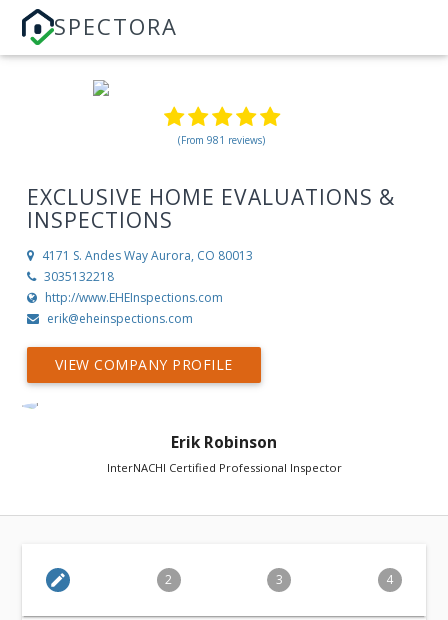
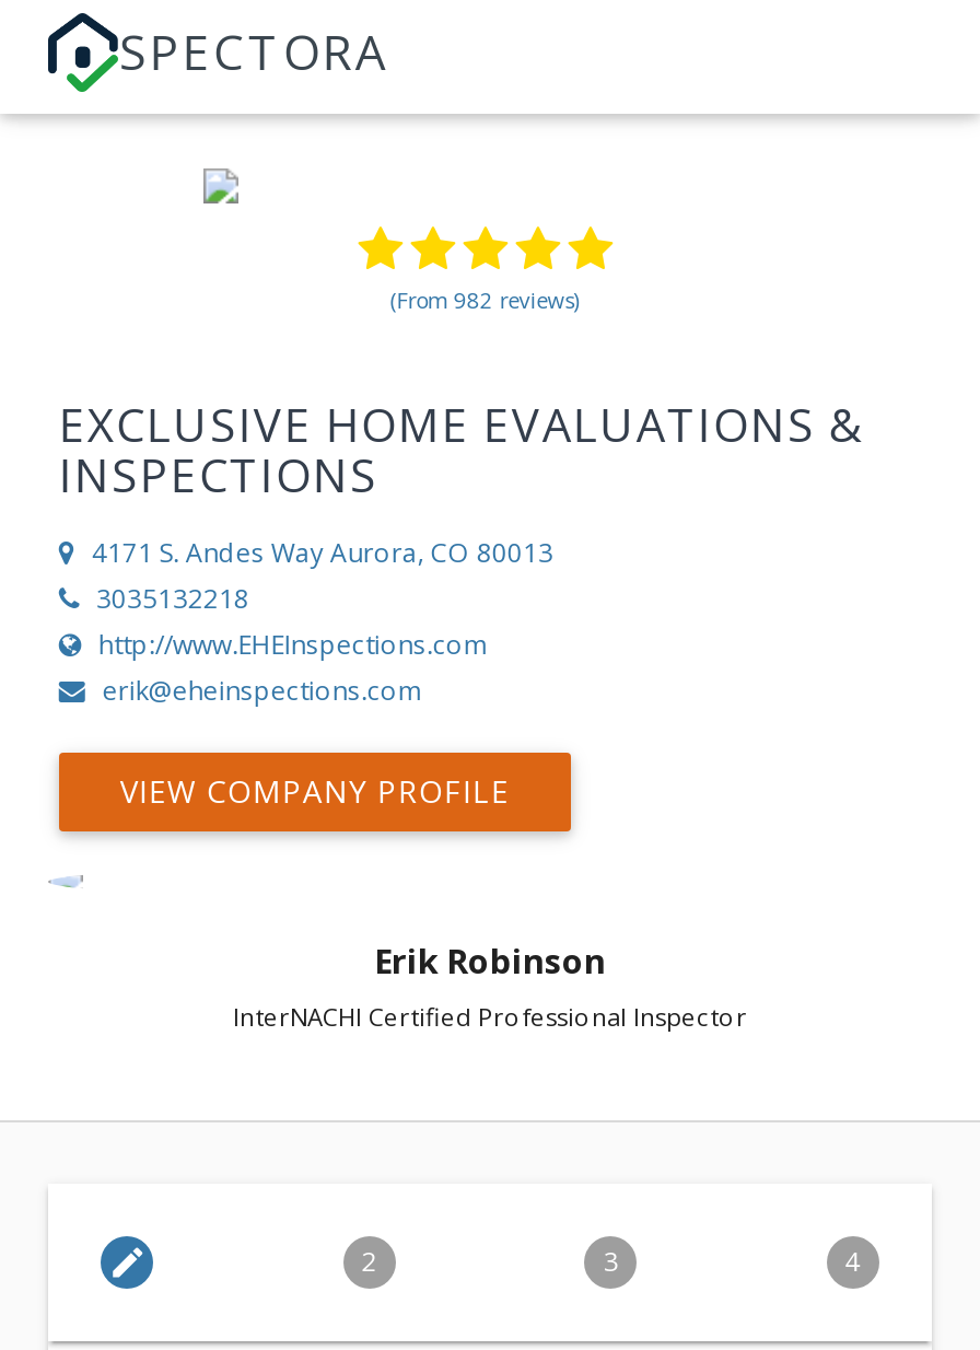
- (From 981 reviews)
+ (From 982 reviews)
